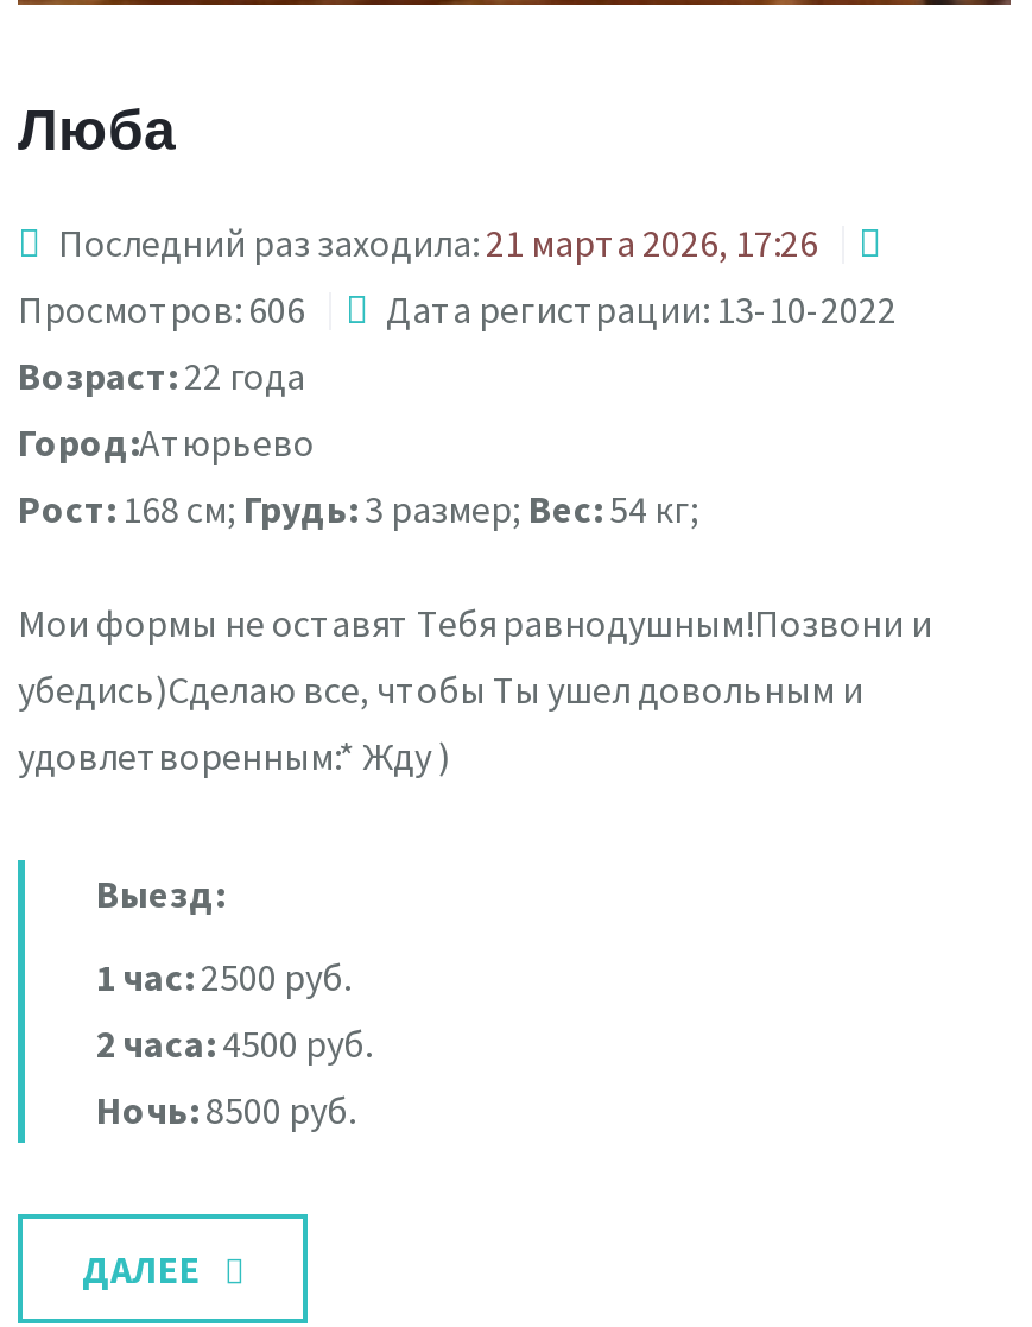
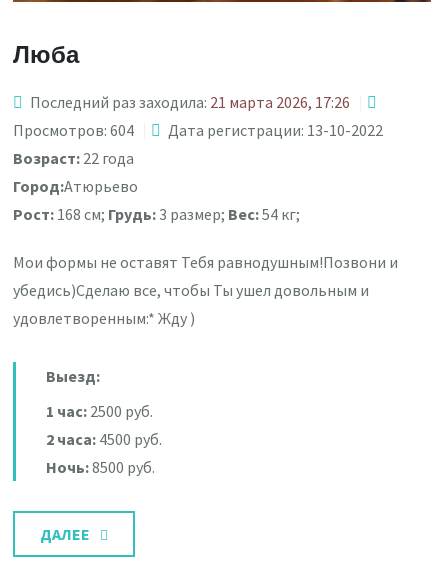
- Просмотров: 606 Дата регистрации: 13-10-2022
+ Просмотров: 604 Дата регистрации: 13-10-2022
